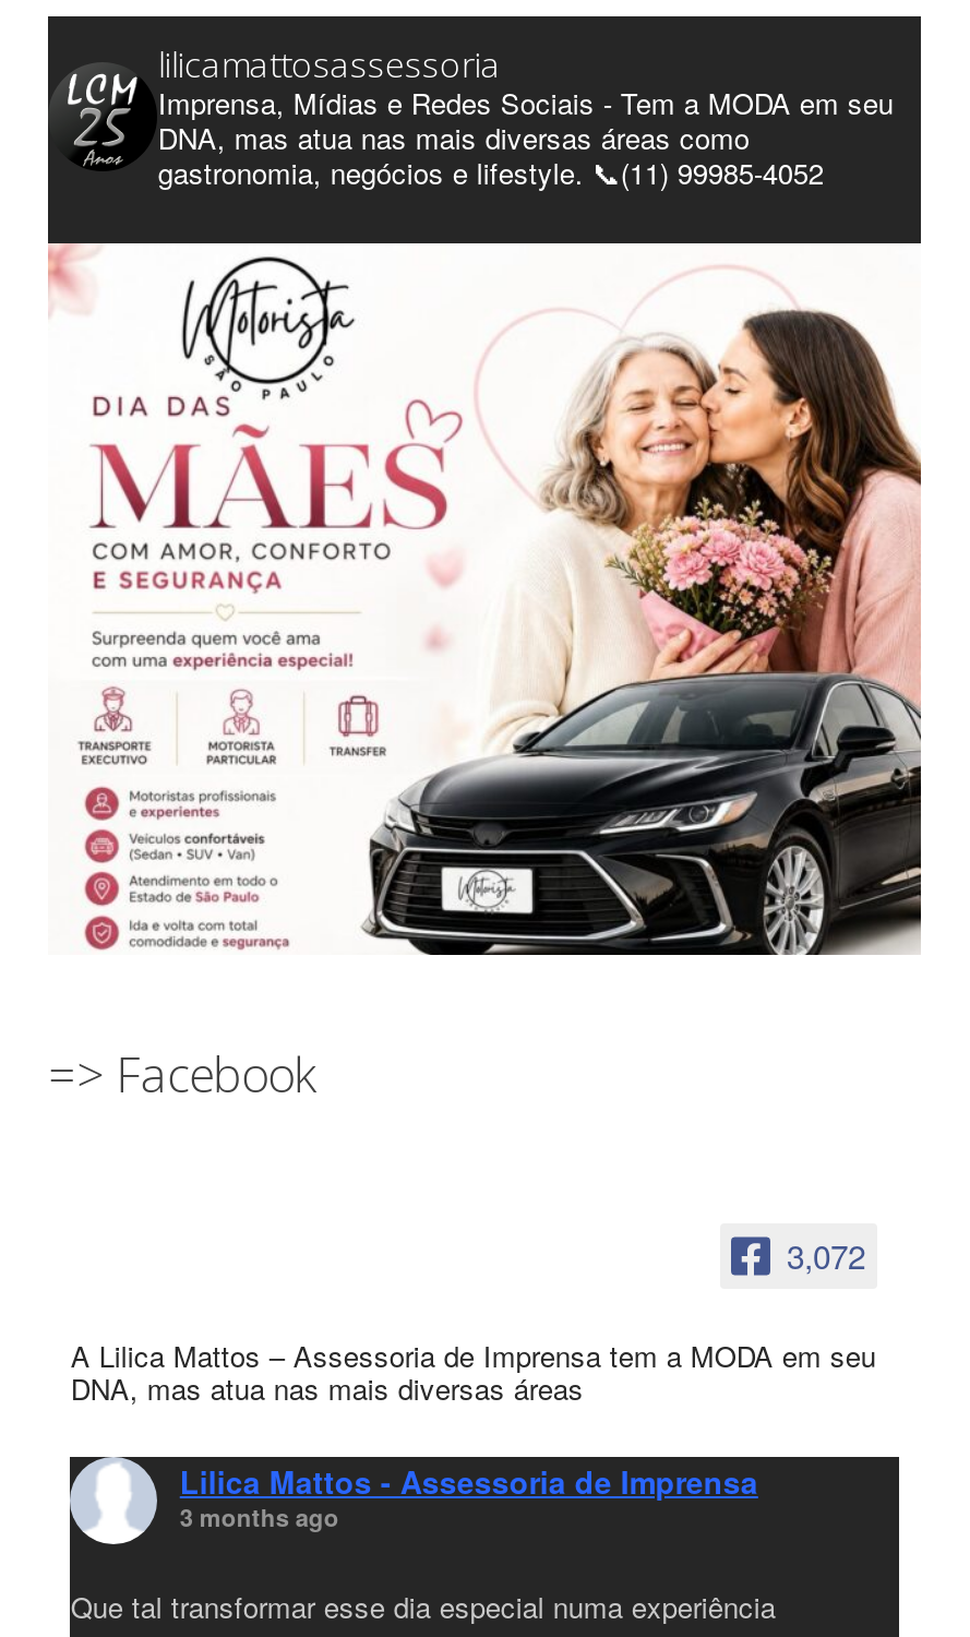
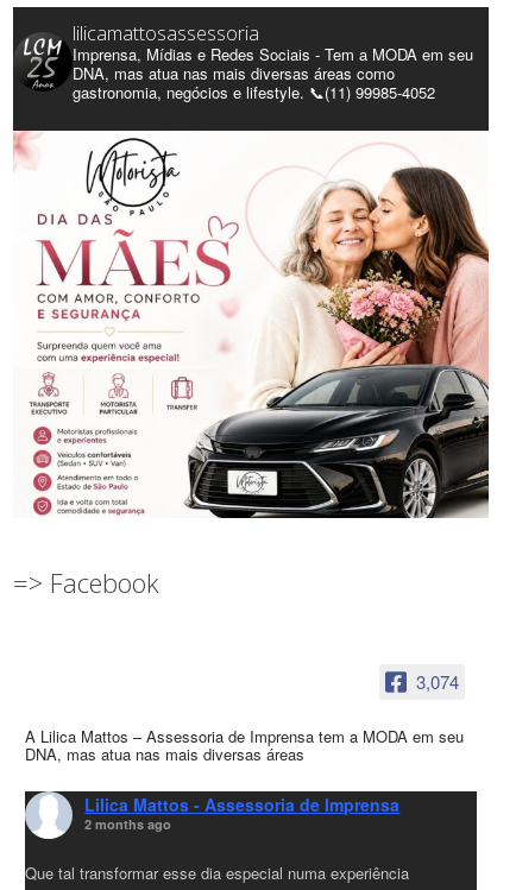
- 3,072
+ 3,074

- 3 months ago
+ 2 months ago
